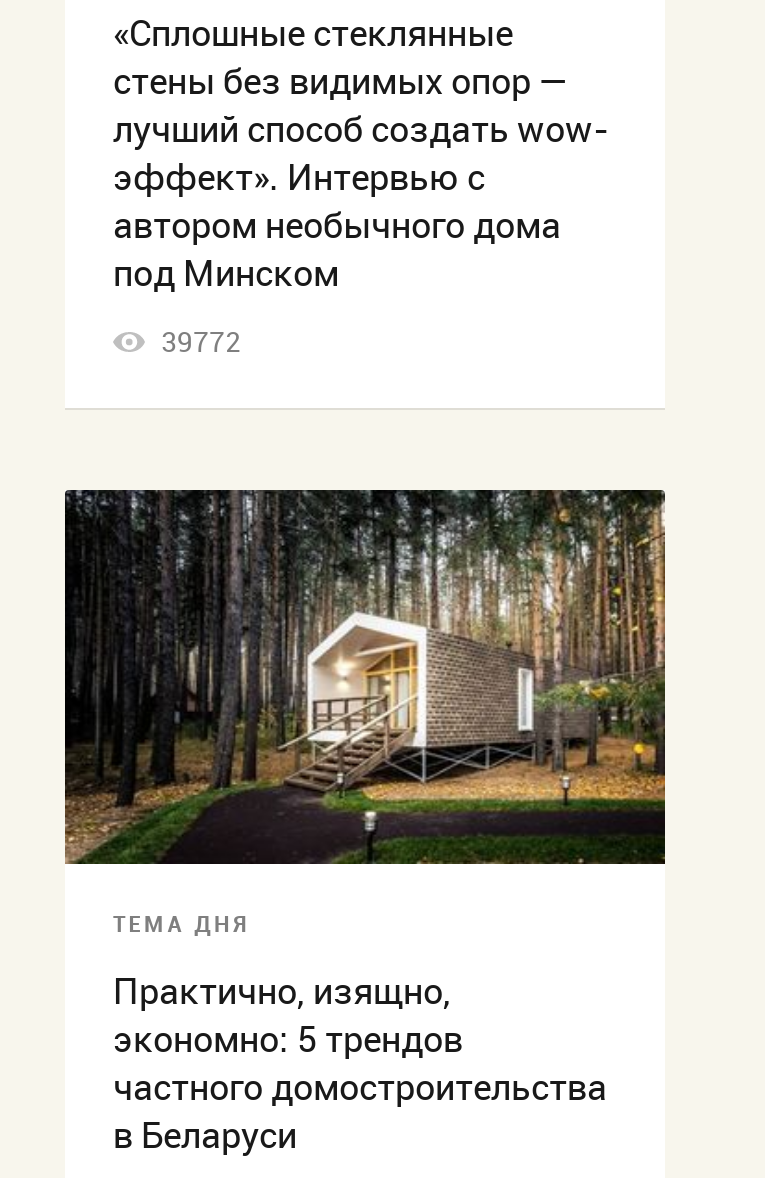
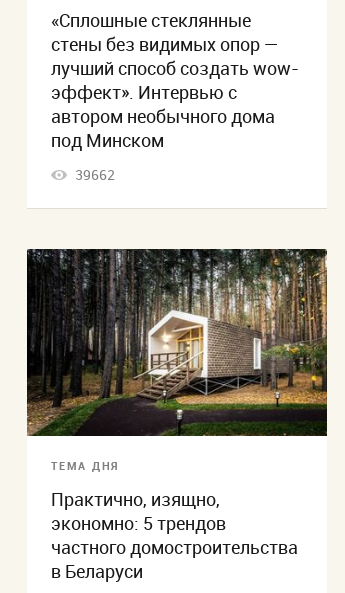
- 39772
+ 39662
